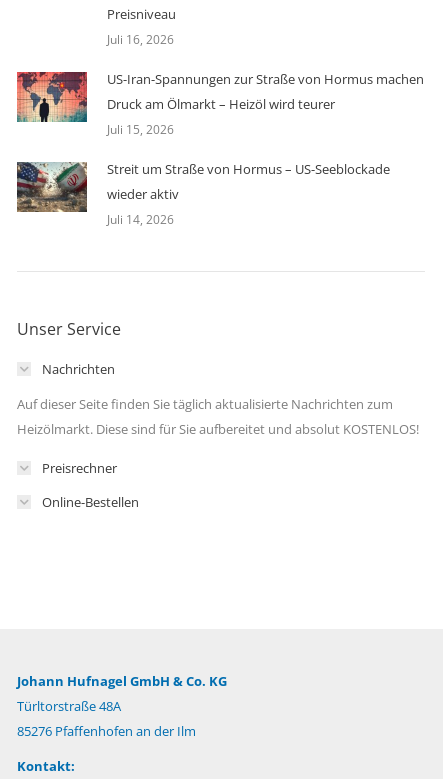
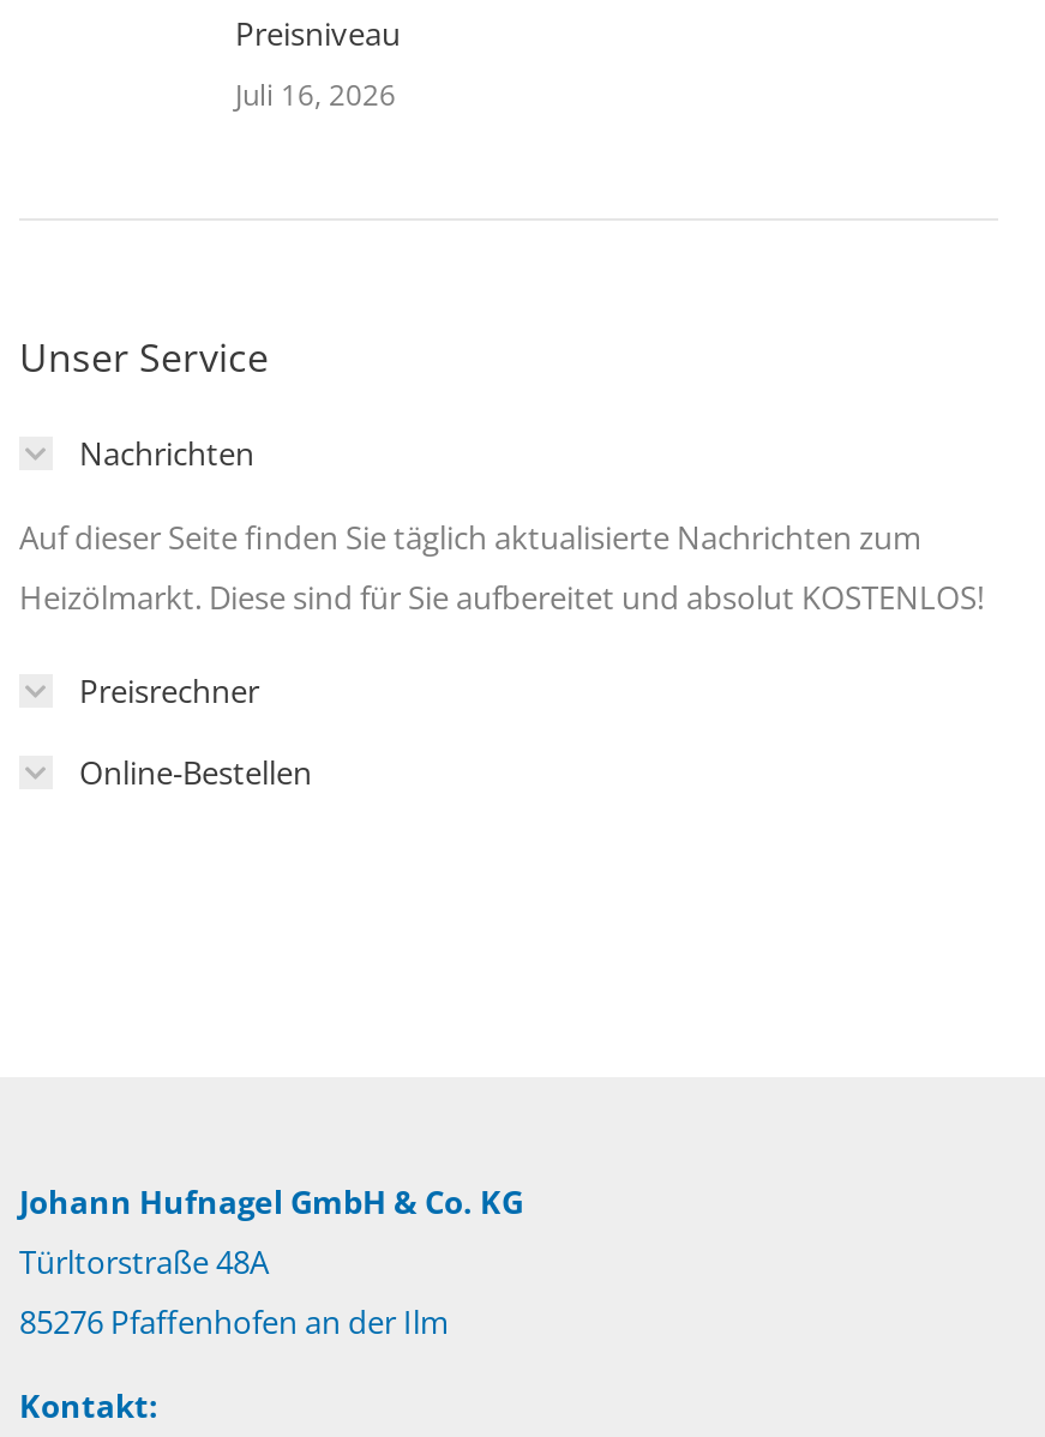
- [image]
- US-Iran-Spannungen zur Straße von Hormus machen
- Druck am Ölmarkt – Heizöl wird teurer
- Juli 15, 2026
- Streit um Straße von Hormus – US-Seeblockade
- wieder aktiv
- Juli 14, 2026

- [image]
